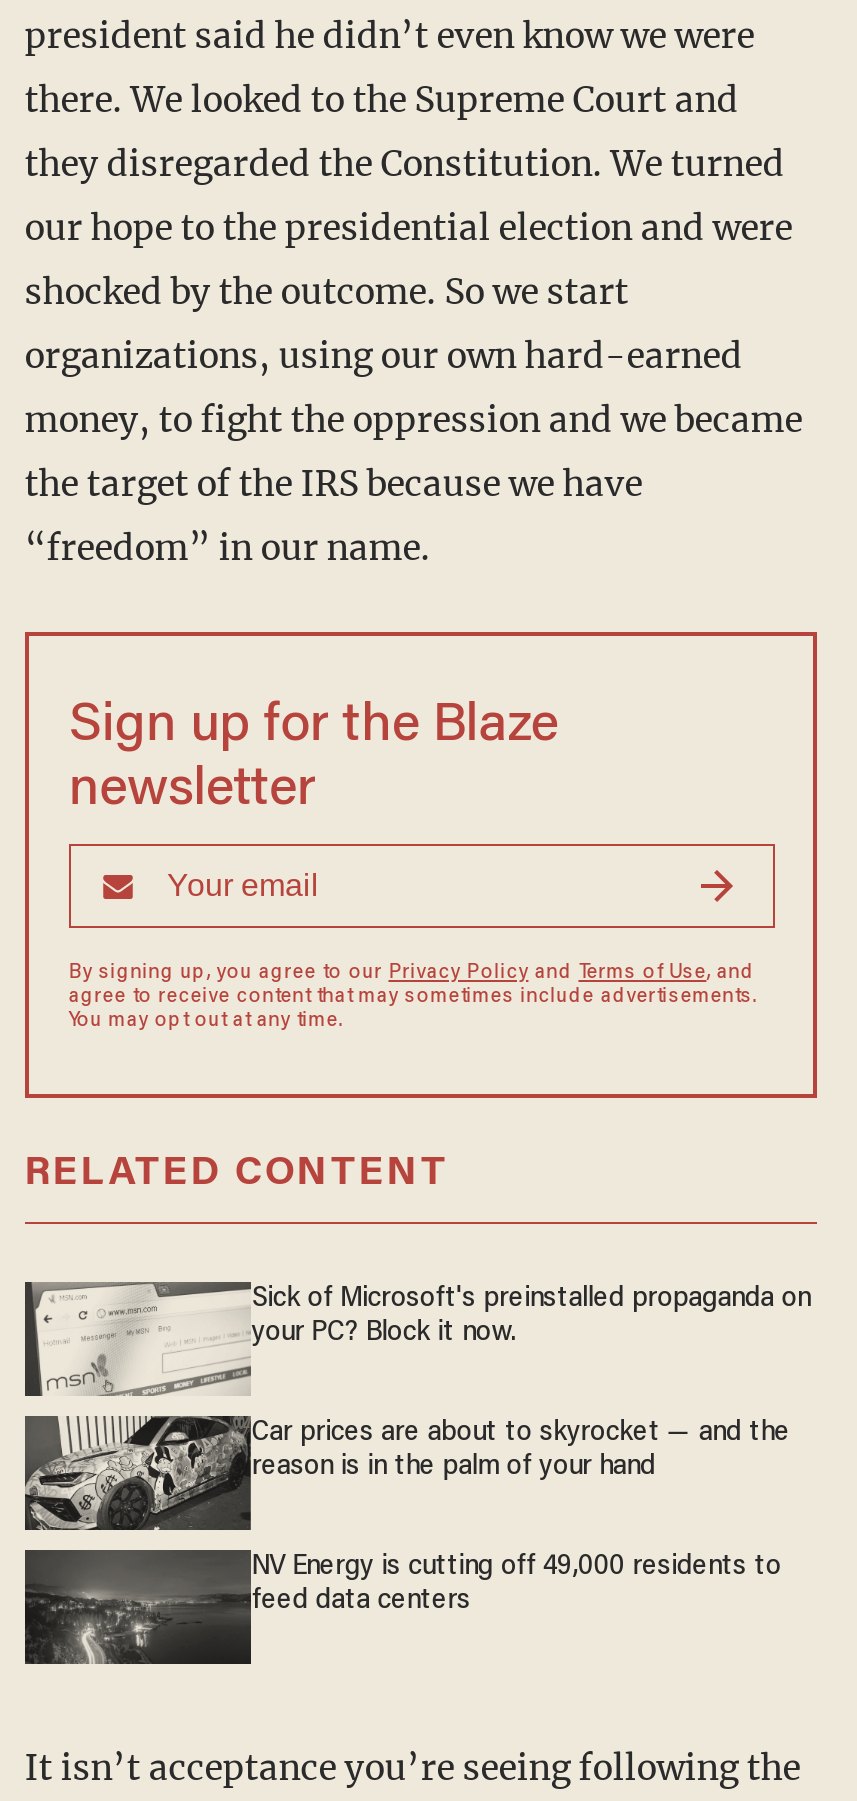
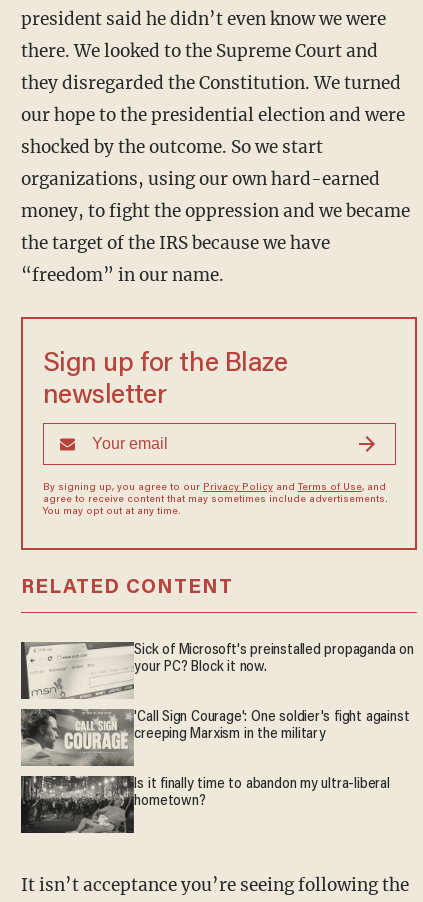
- [image]
- Car prices are about to skyrocket — and the
- reason is in the palm of your hand
+ [image]
+ 'Call Sign Courage': One soldier's fight against
+ creeping Marxism in the military

- [image]
- NV Energy is cutting off 49,000 residents to
- feed data centers
+ [image]
+ Is it finally time to abandon my ultra-liberal
+ hometown?
